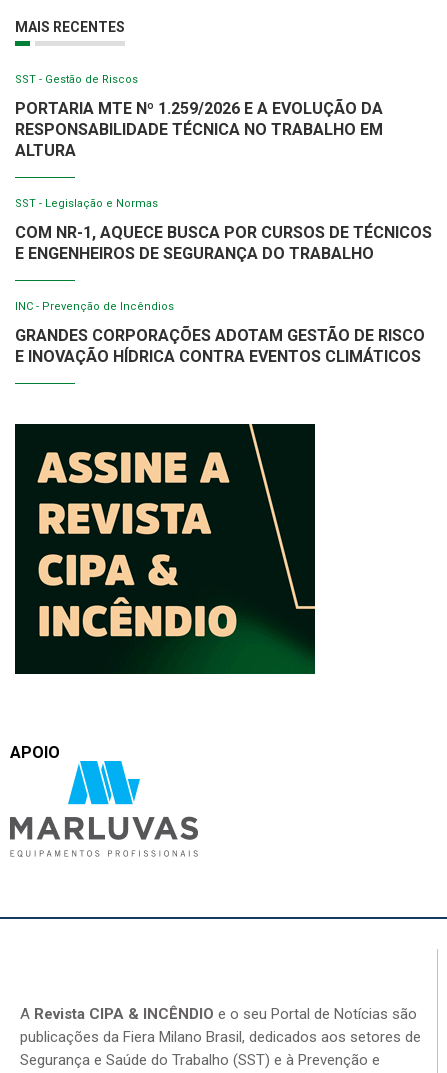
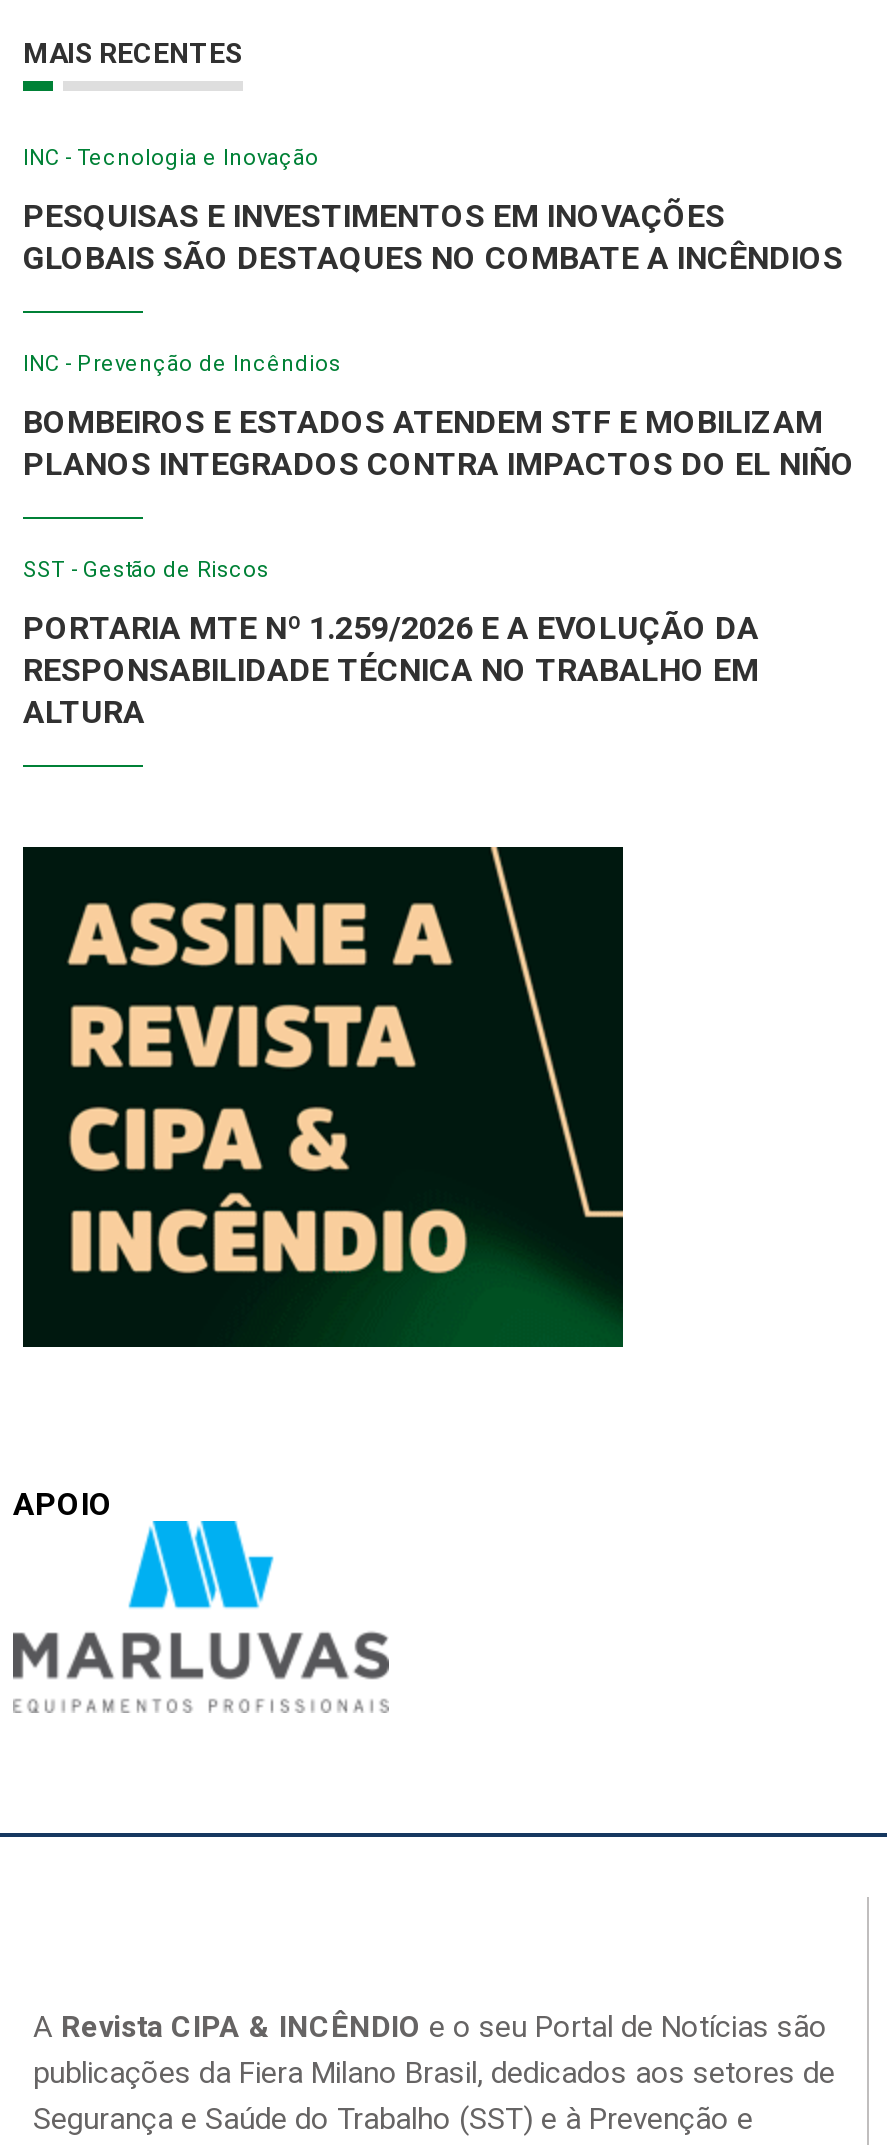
+ INC - Tecnologia e Inovação
+ PESQUISAS E INVESTIMENTOS EM INOVAÇÕES
+ GLOBAIS SÃO DESTAQUES NO COMBATE A INCÊNDIOS
+ BOMBEIROS E ESTADOS ATENDEM STF E MOBILIZAM
+ PLANOS INTEGRADOS CONTRA IMPACTOS DO EL NIÑO

moved down: SST - Gestão de Riscos | PORTARIA MTE Nº 1.259/2026 E A EVOLUÇÃO DA | RESPONSABILIDADE TÉCNICA NO TRABALHO EM | ALTURA

- SST - Legislação e Normas
- COM NR-1, AQUECE BUSCA POR CURSOS DE TÉCNICOS
- E ENGENHEIROS DE SEGURANÇA DO TRABALHO
- GRANDES CORPORAÇÕES ADOTAM GESTÃO DE RISCO
- E INOVAÇÃO HÍDRICA CONTRA EVENTOS CLIMÁTICOS

moved up: INC - Prevenção de Incêndios
